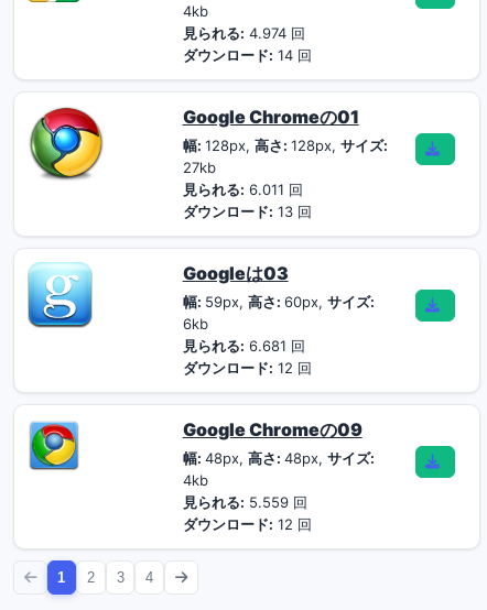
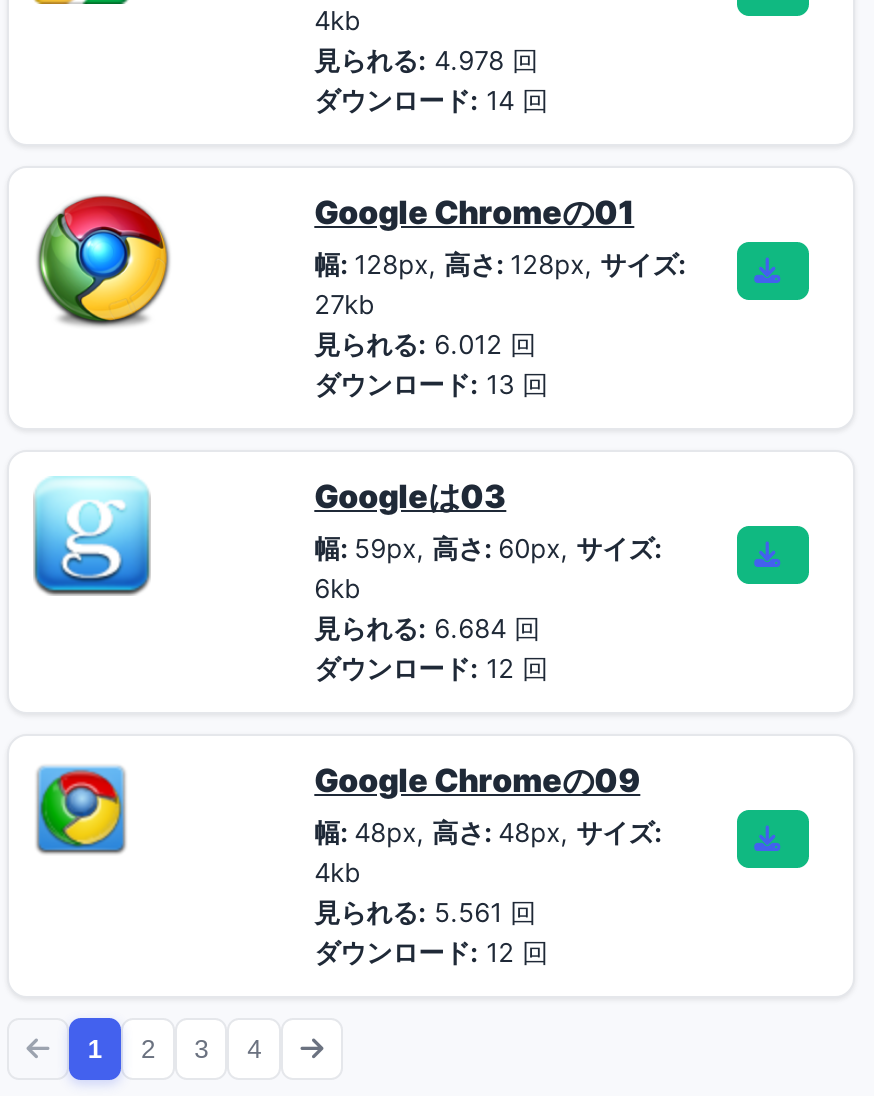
- 見られる: 4.974 回
+ 見られる: 4.978 回

- 見られる: 6.011 回
+ 見られる: 6.012 回

- 見られる: 6.681 回
+ 見られる: 6.684 回

- 見られる: 5.559 回
+ 見られる: 5.561 回
